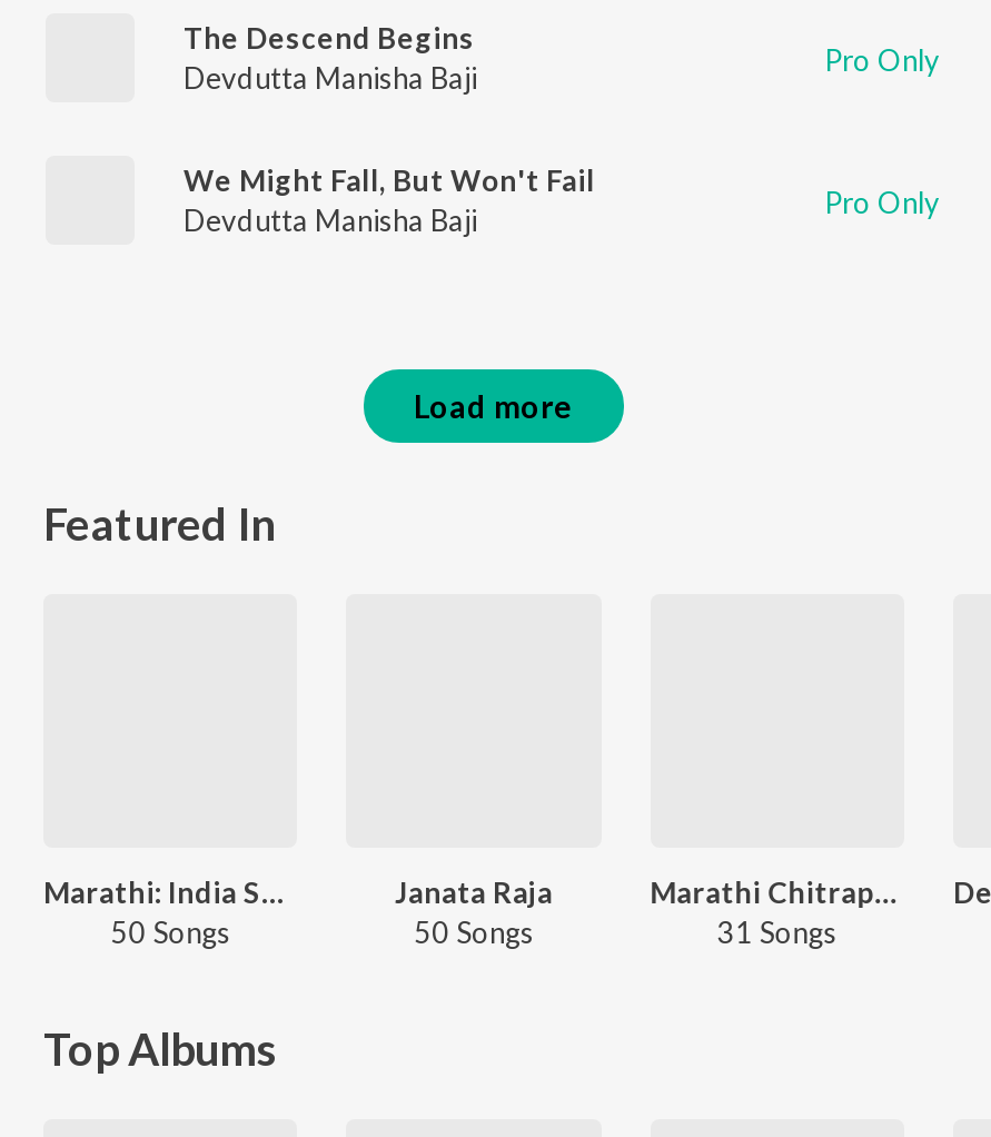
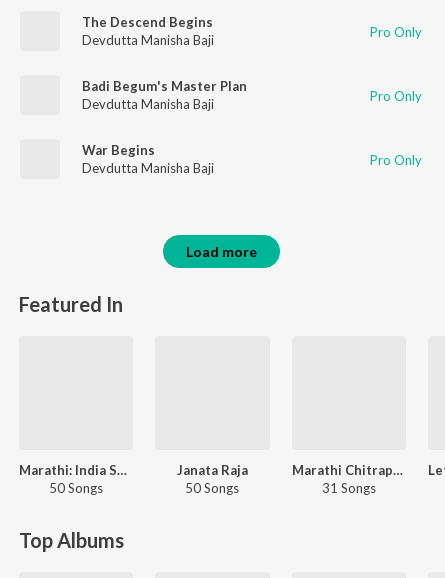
- We Might Fall, But Won't Fail
+ Badi Begum's Master Plan
+ Devdutta Manisha Baji
+ Pro Only
+ War Begins
